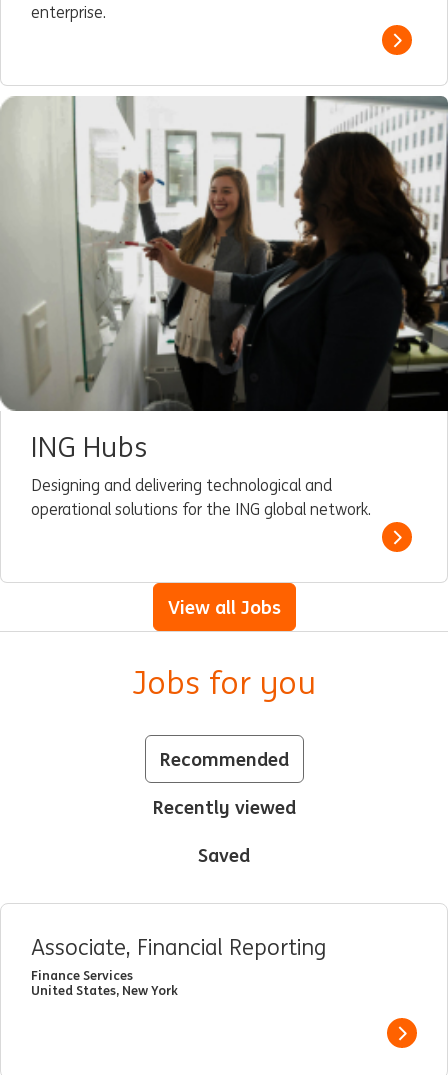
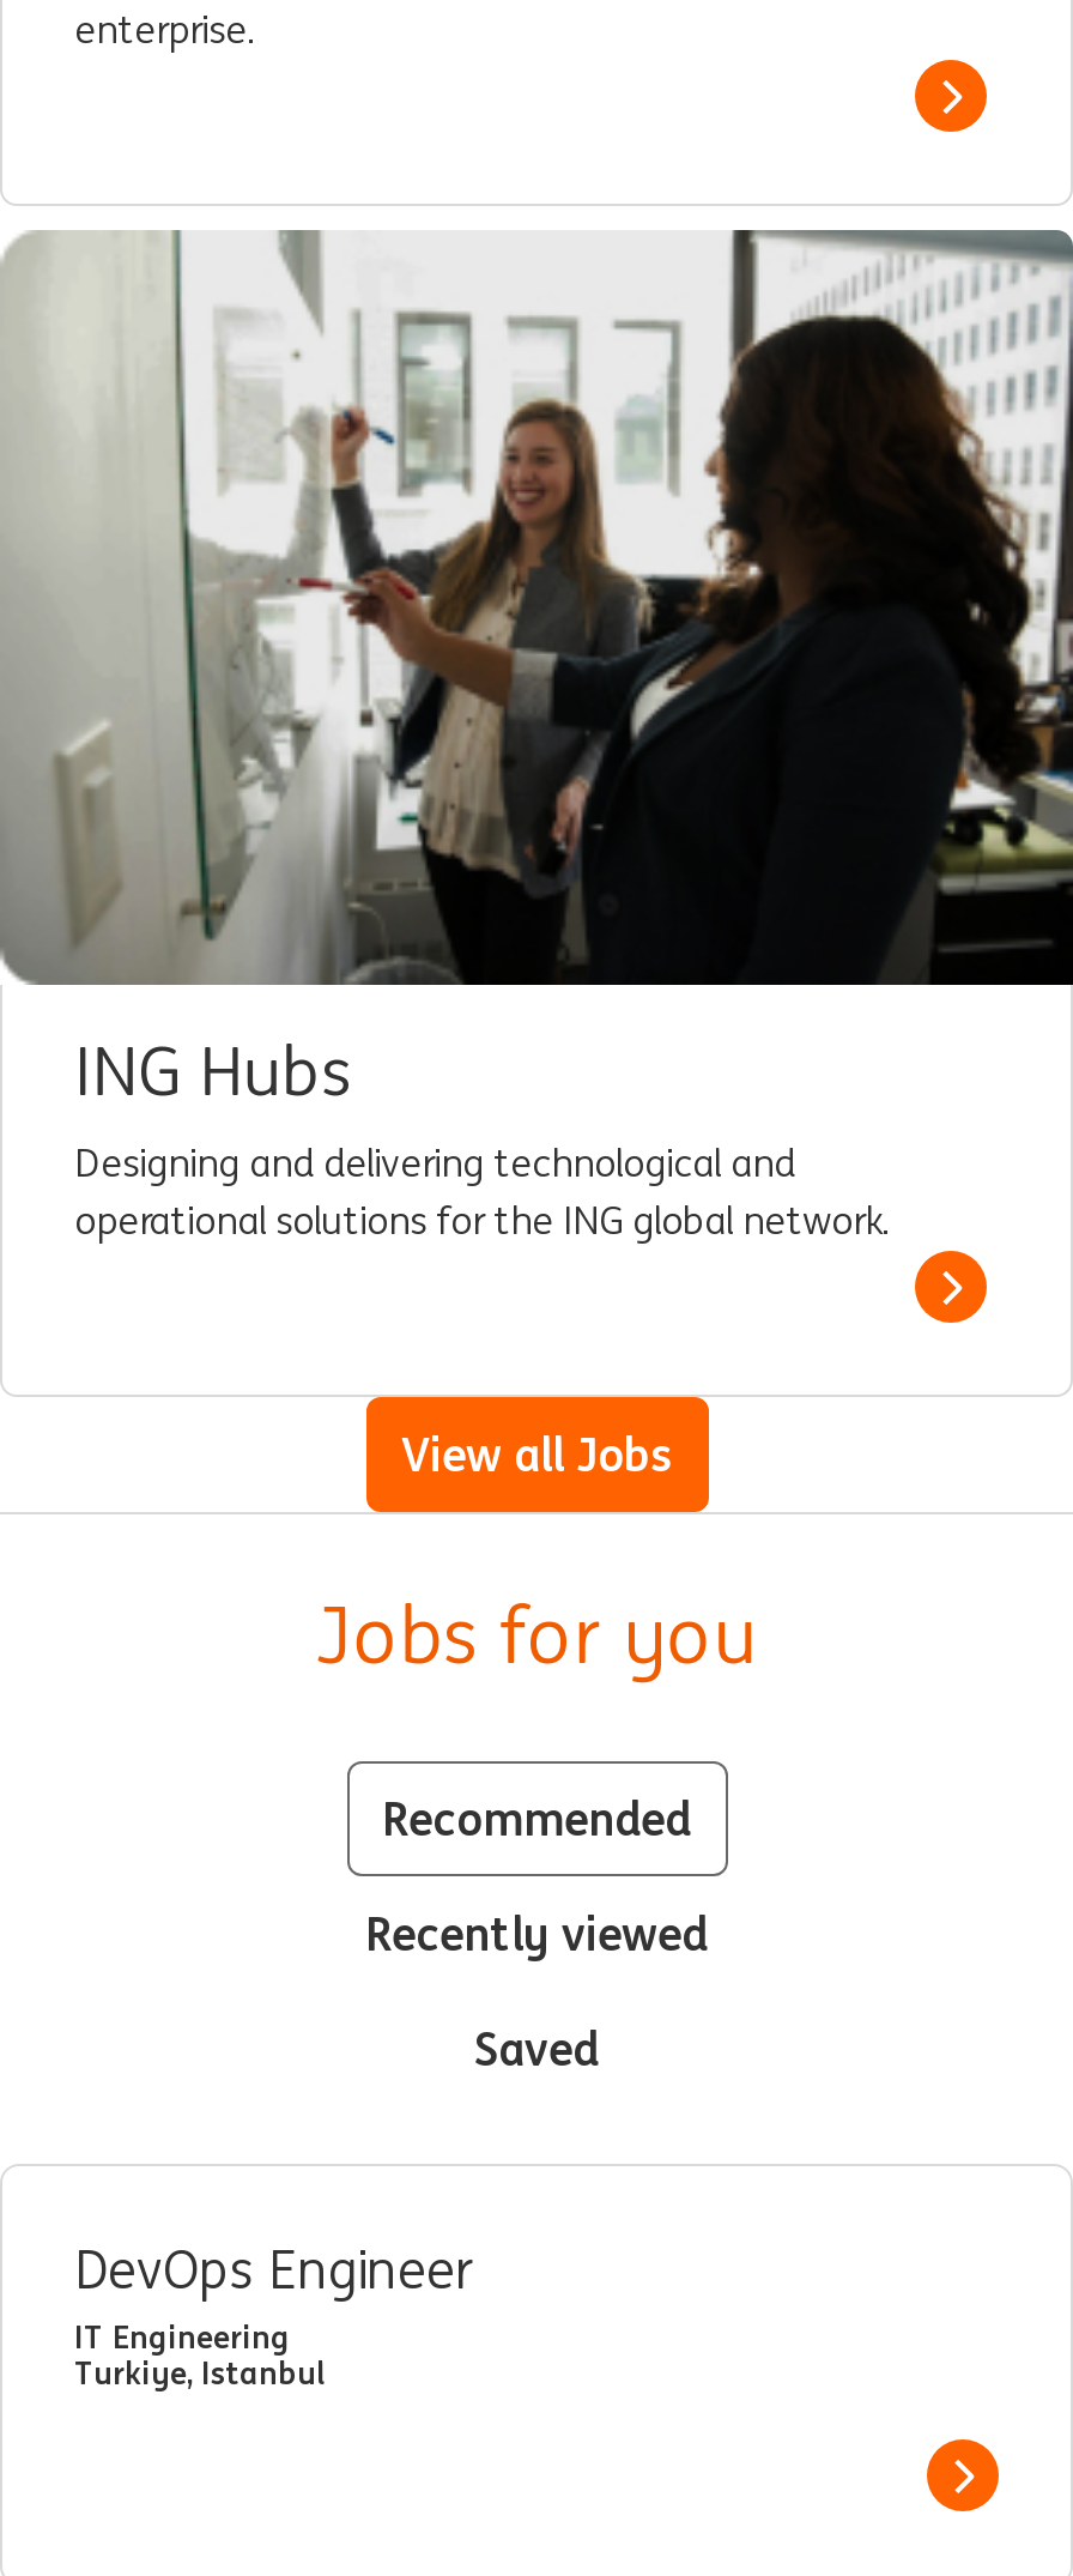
- Associate, Financial Reporting
- Finance Services
- United States, New York
+ DevOps Engineer
+ IT Engineering
+ Turkiye, Istanbul
